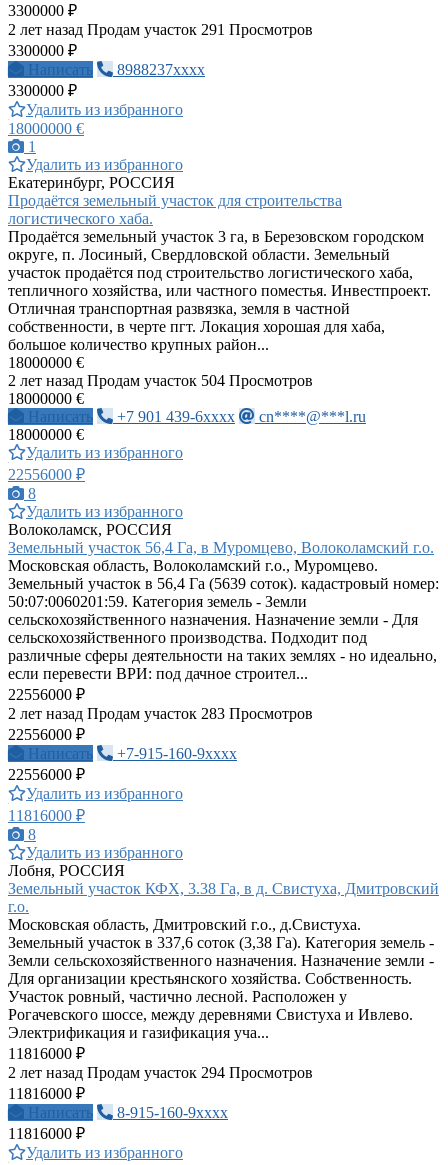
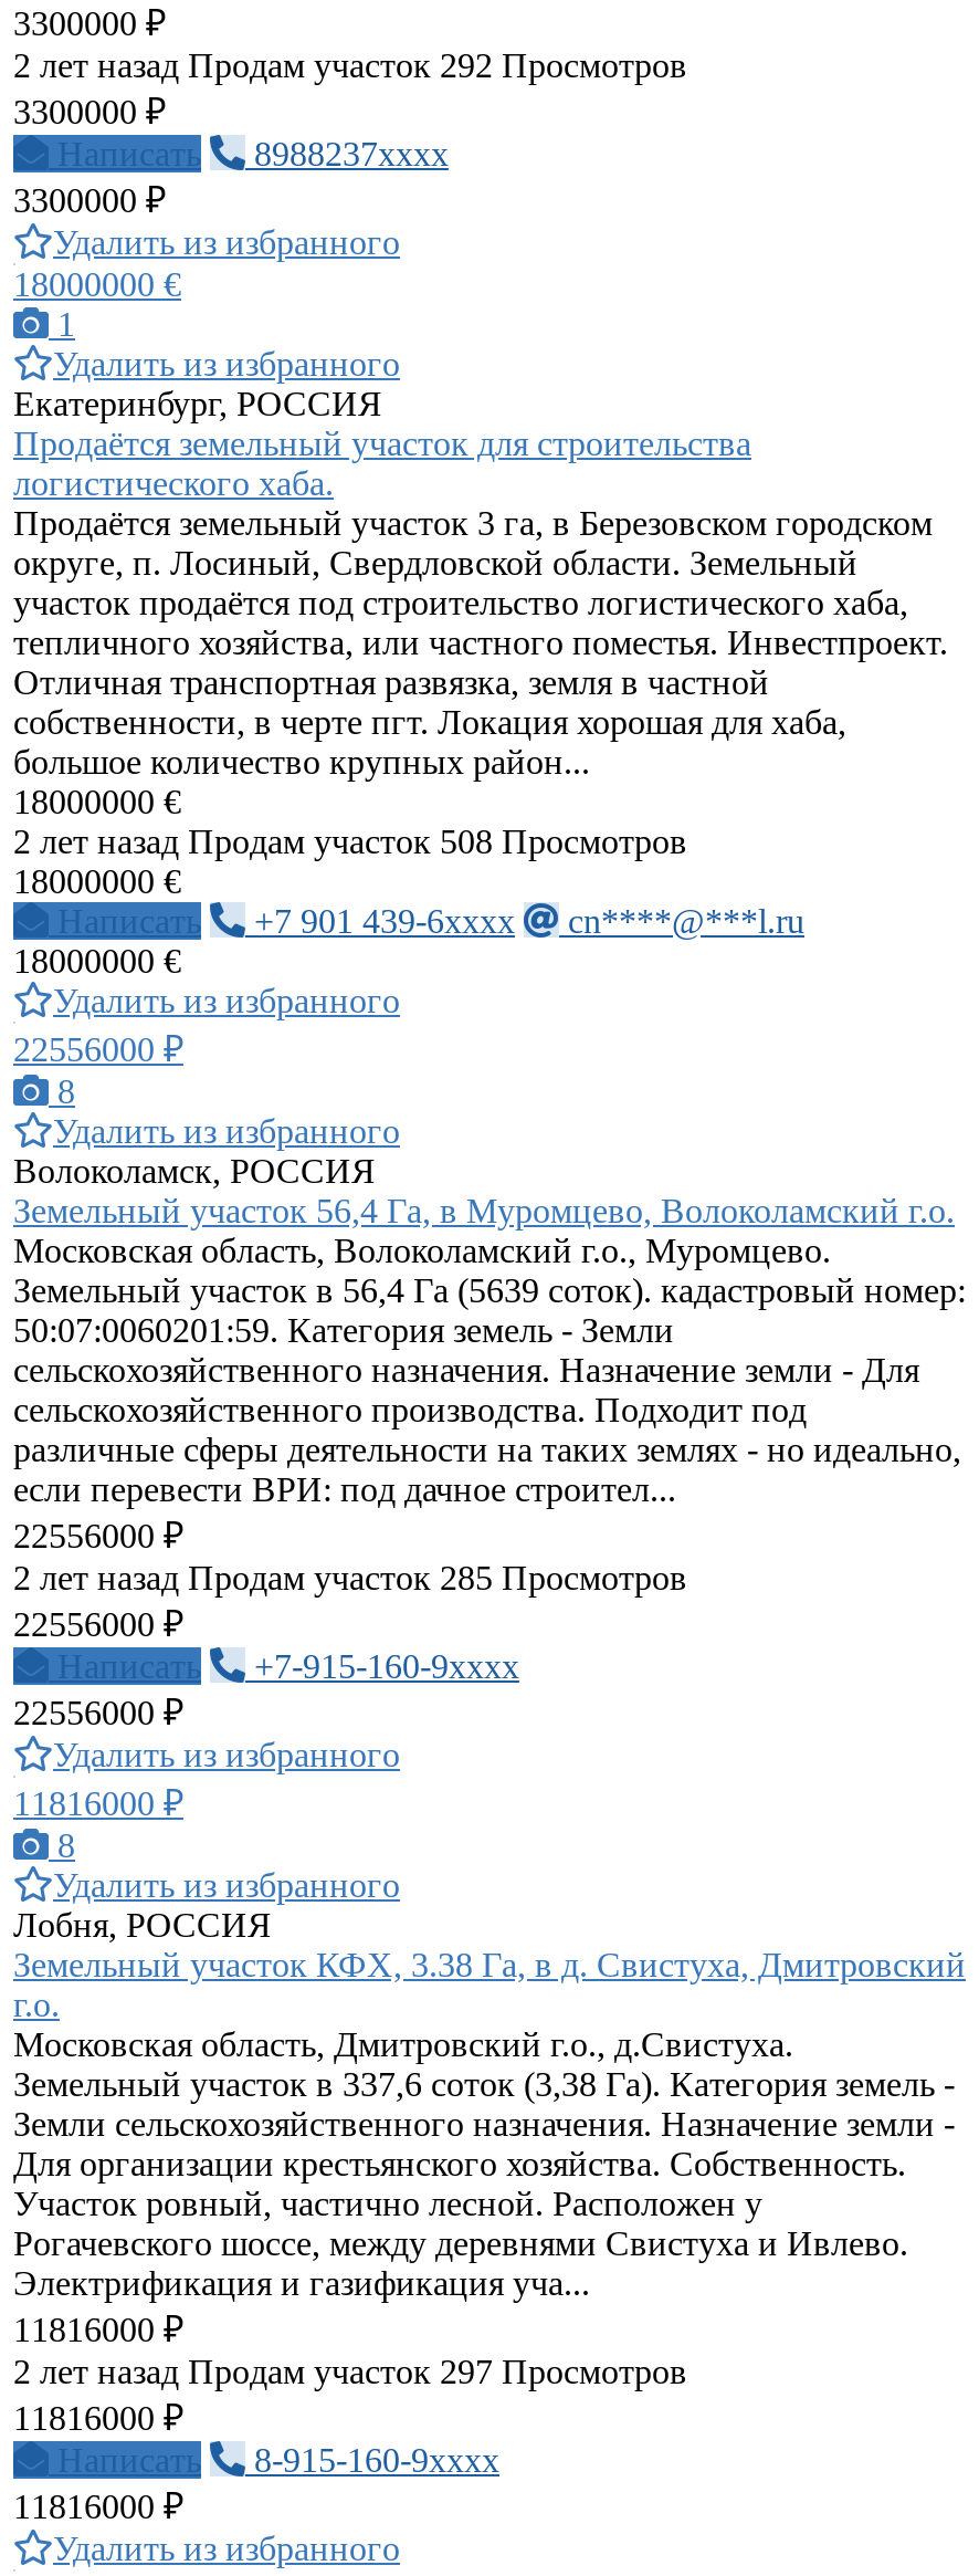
- 2 лет назад Продам участок 291 Просмотров
+ 2 лет назад Продам участок 292 Просмотров

- 2 лет назад Продам участок 504 Просмотров
+ 2 лет назад Продам участок 508 Просмотров

- 2 лет назад Продам участок 283 Просмотров
+ 2 лет назад Продам участок 285 Просмотров

- 2 лет назад Продам участок 294 Просмотров
+ 2 лет назад Продам участок 297 Просмотров
